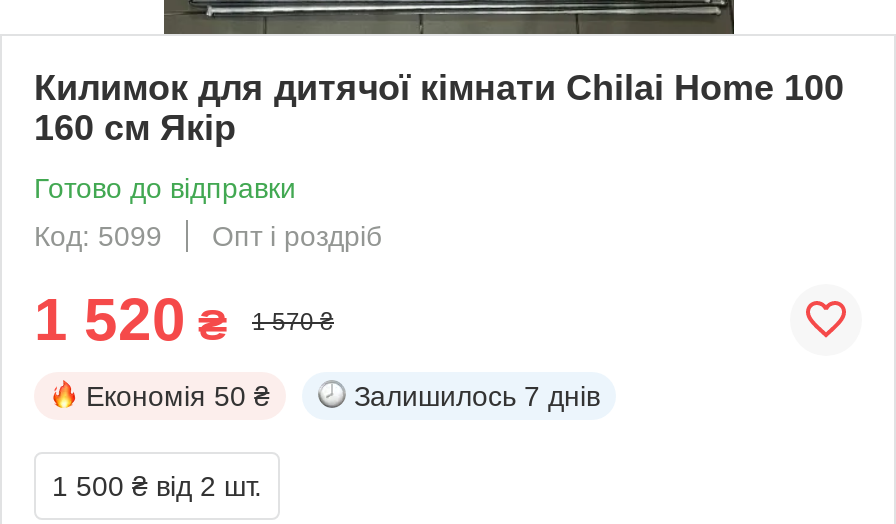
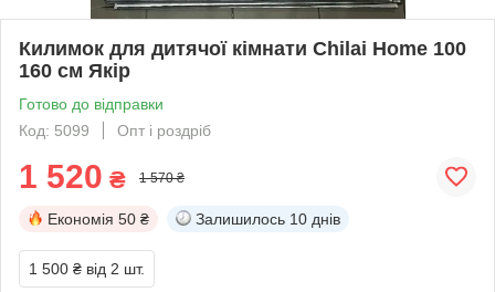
- Залишилось 7 днів
+ Залишилось 10 днів
